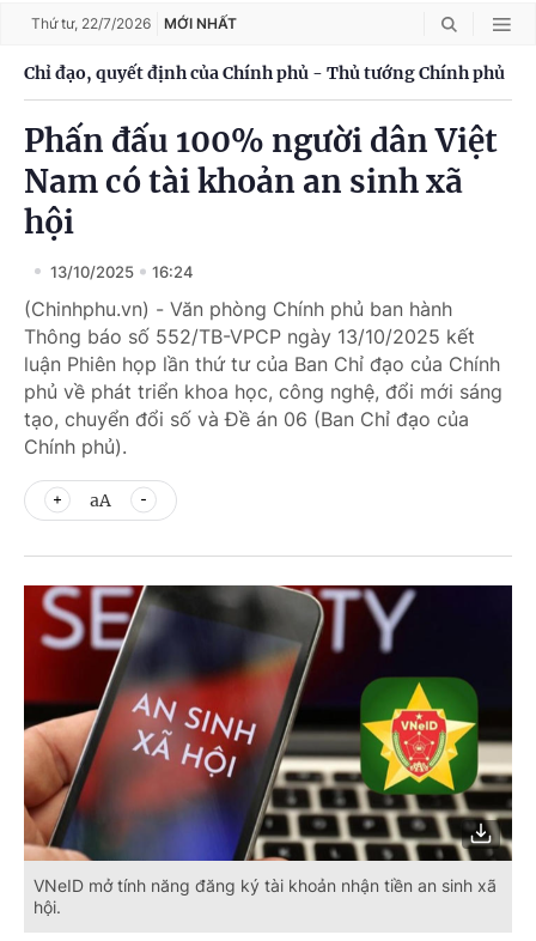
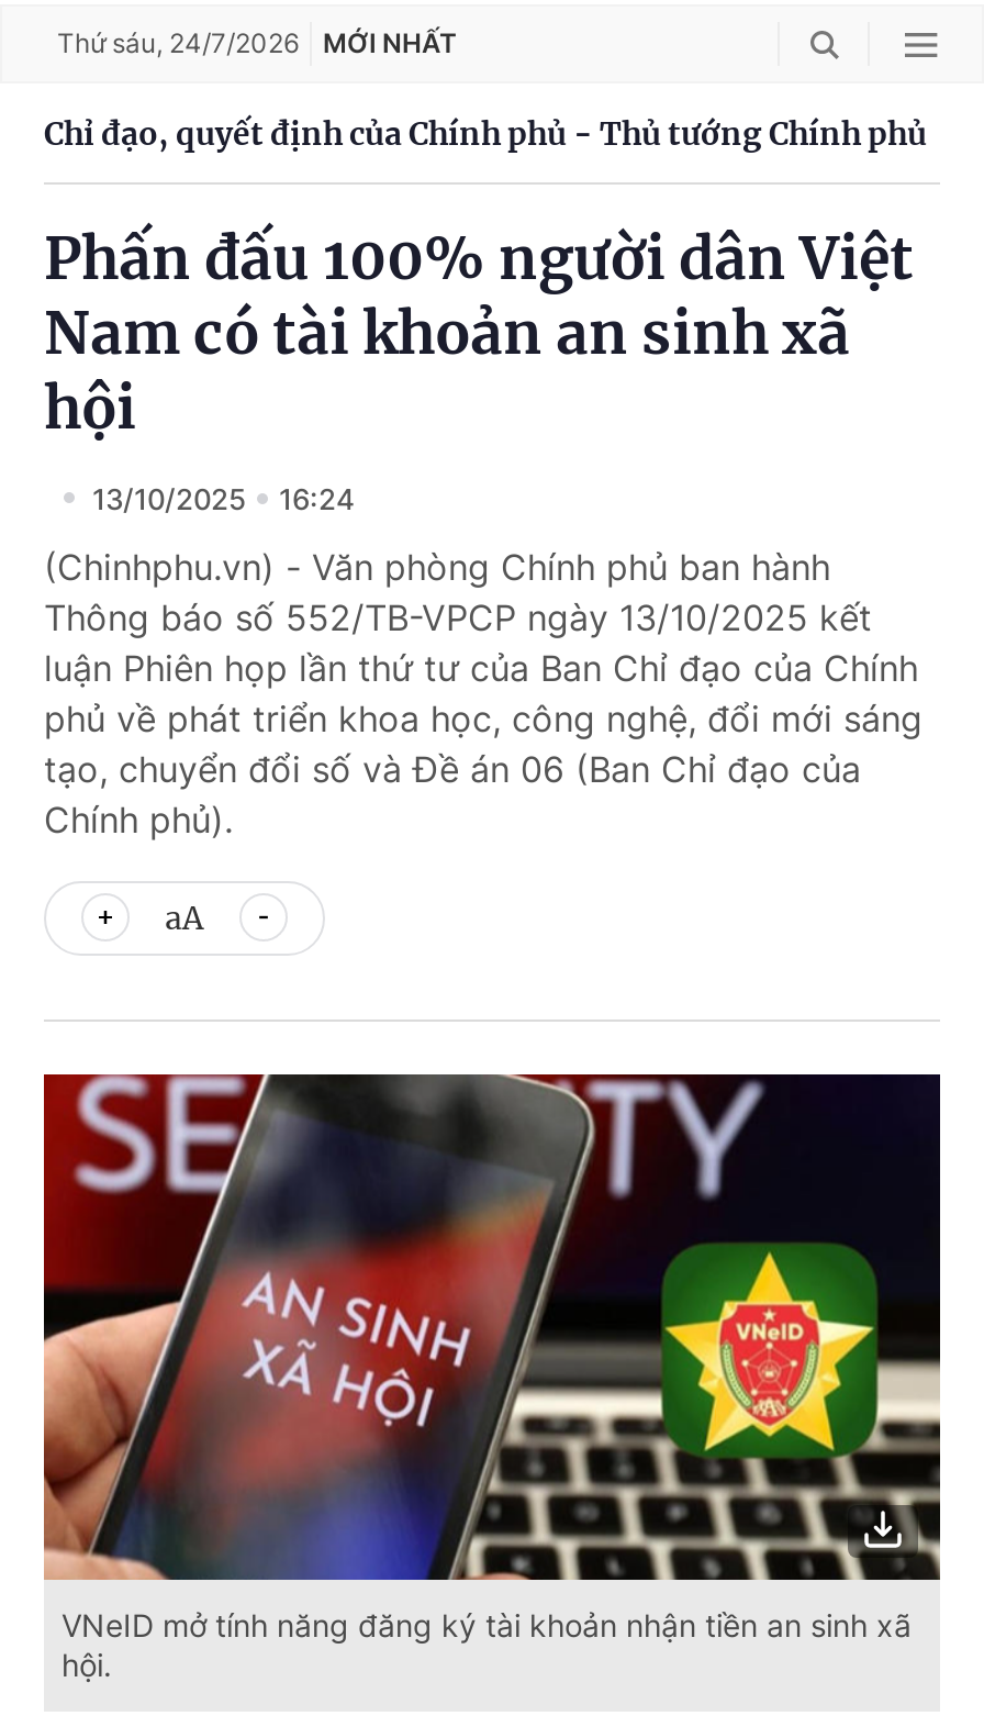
- Thứ tư, 22/7/2026 MỚI NHẤT
+ Thứ sáu, 24/7/2026 MỚI NHẤT
